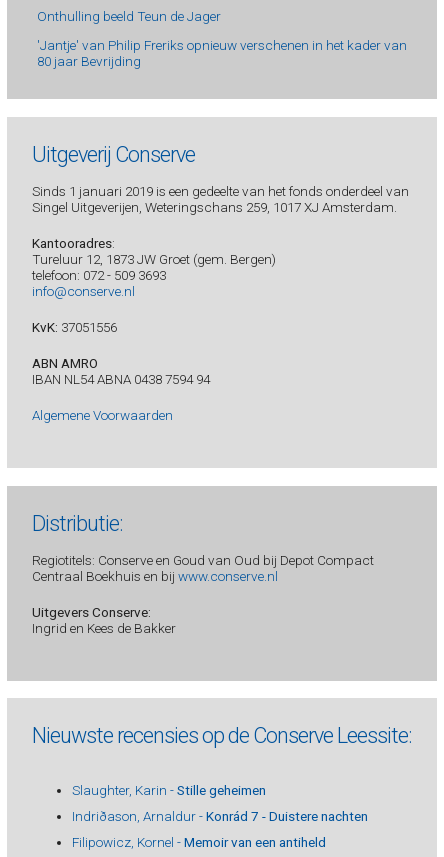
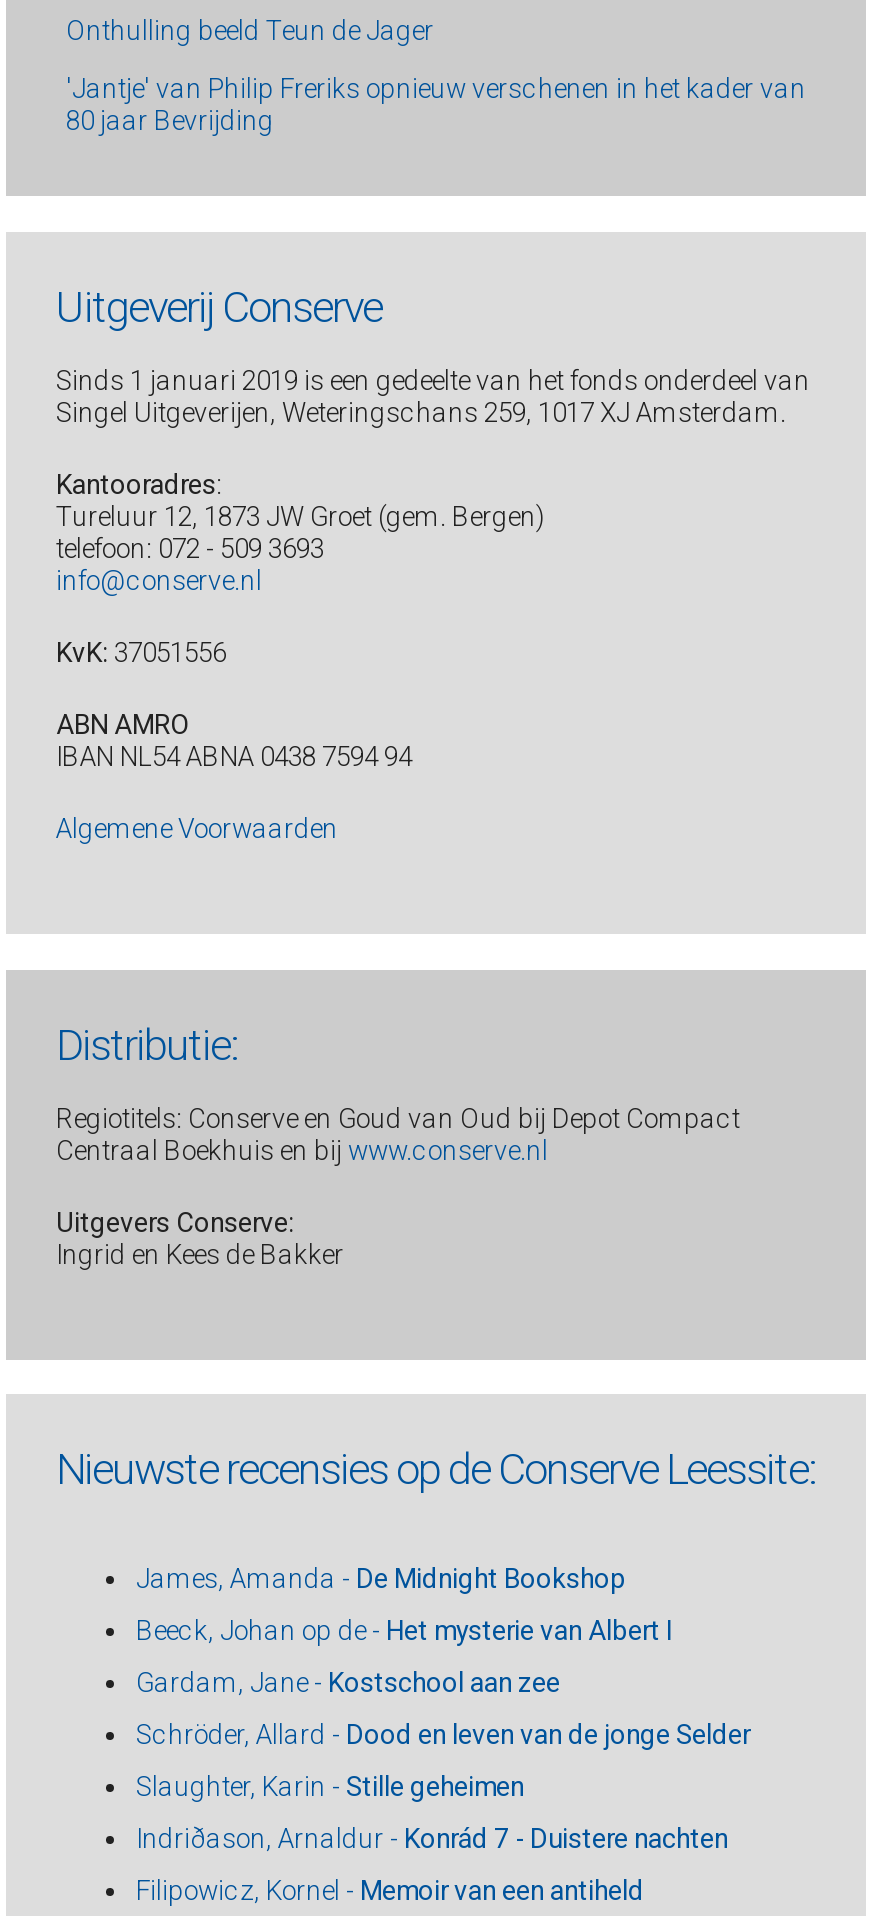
+ James, Amanda - De Midnight Bookshop
+ Beeck, Johan op de - Het mysterie van Albert I
+ Gardam, Jane - Kostschool aan zee
+ Schröder, Allard - Dood en leven van de jonge Selder
